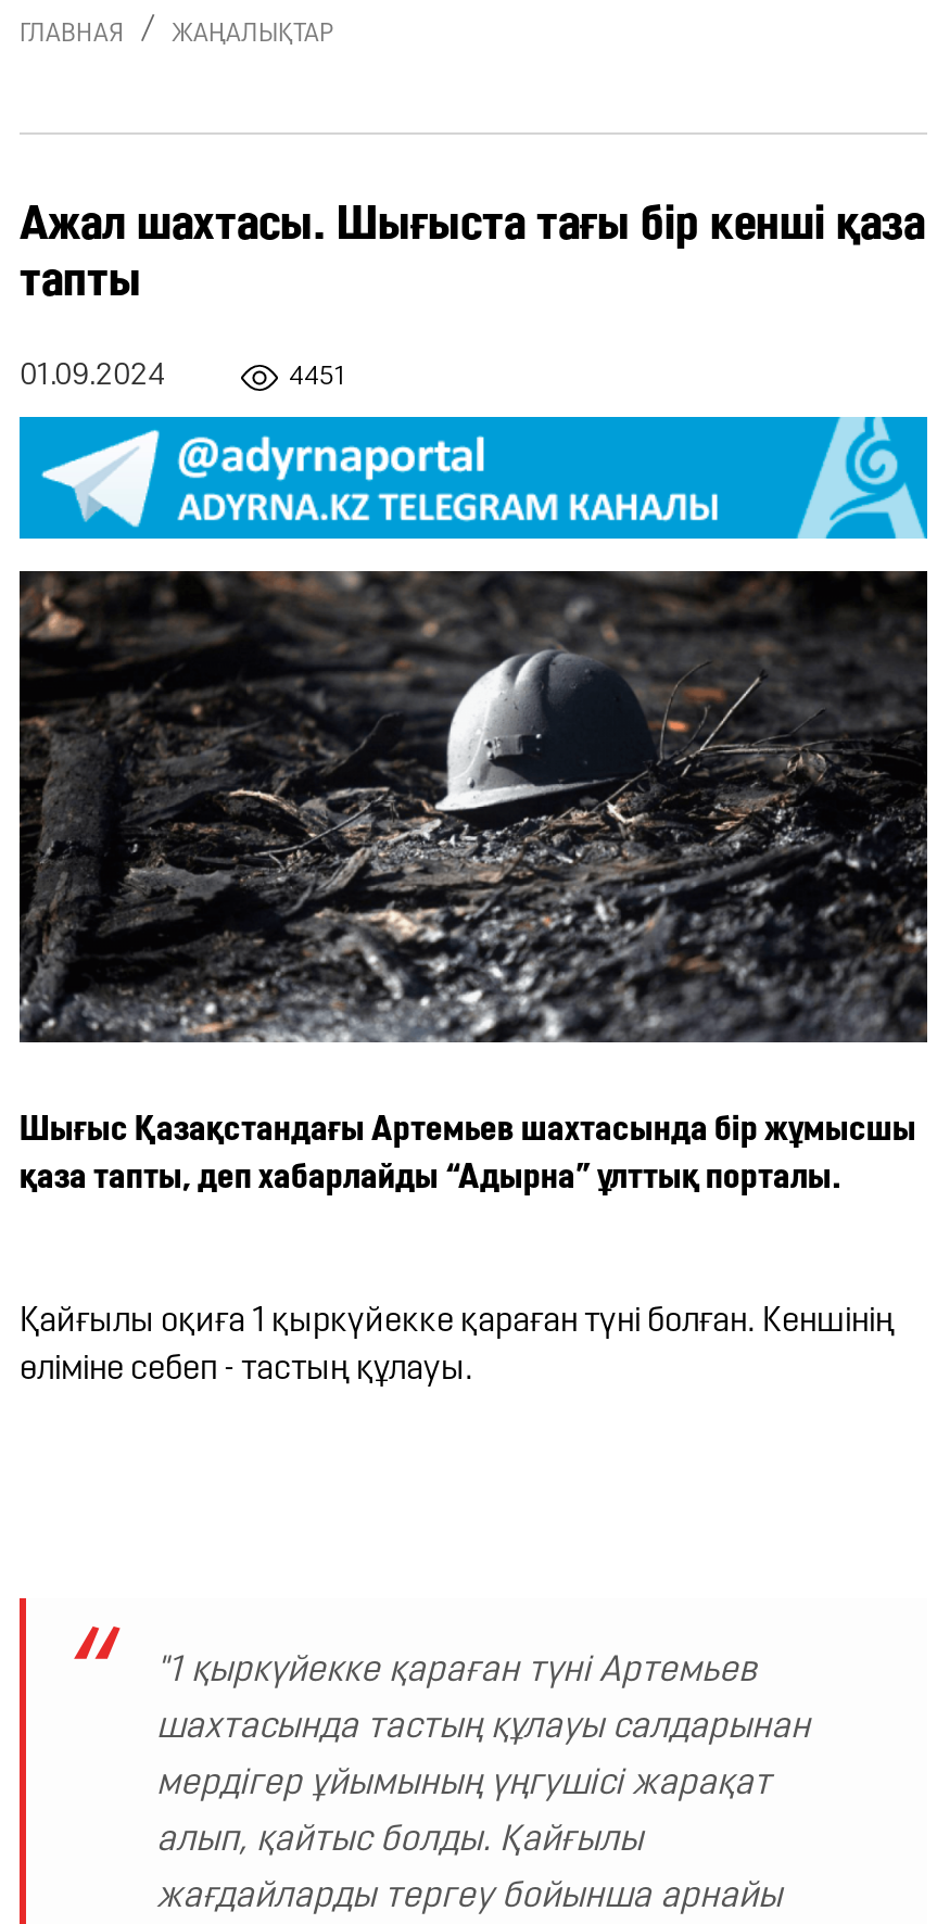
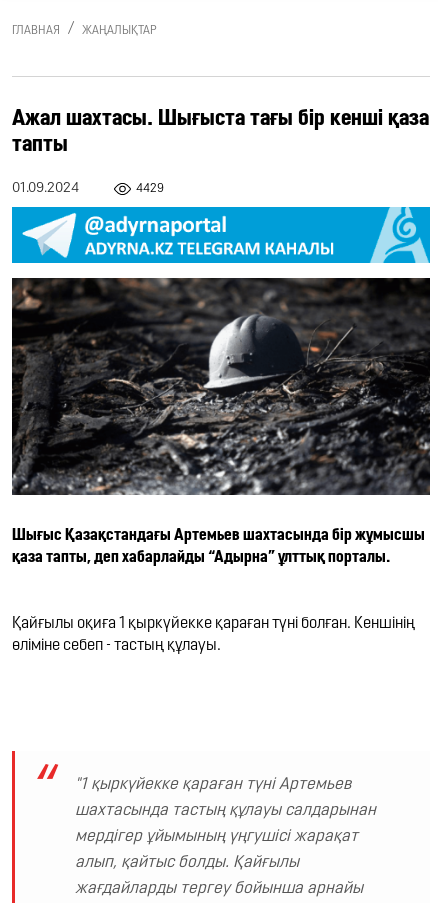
- 4451
+ 4429
